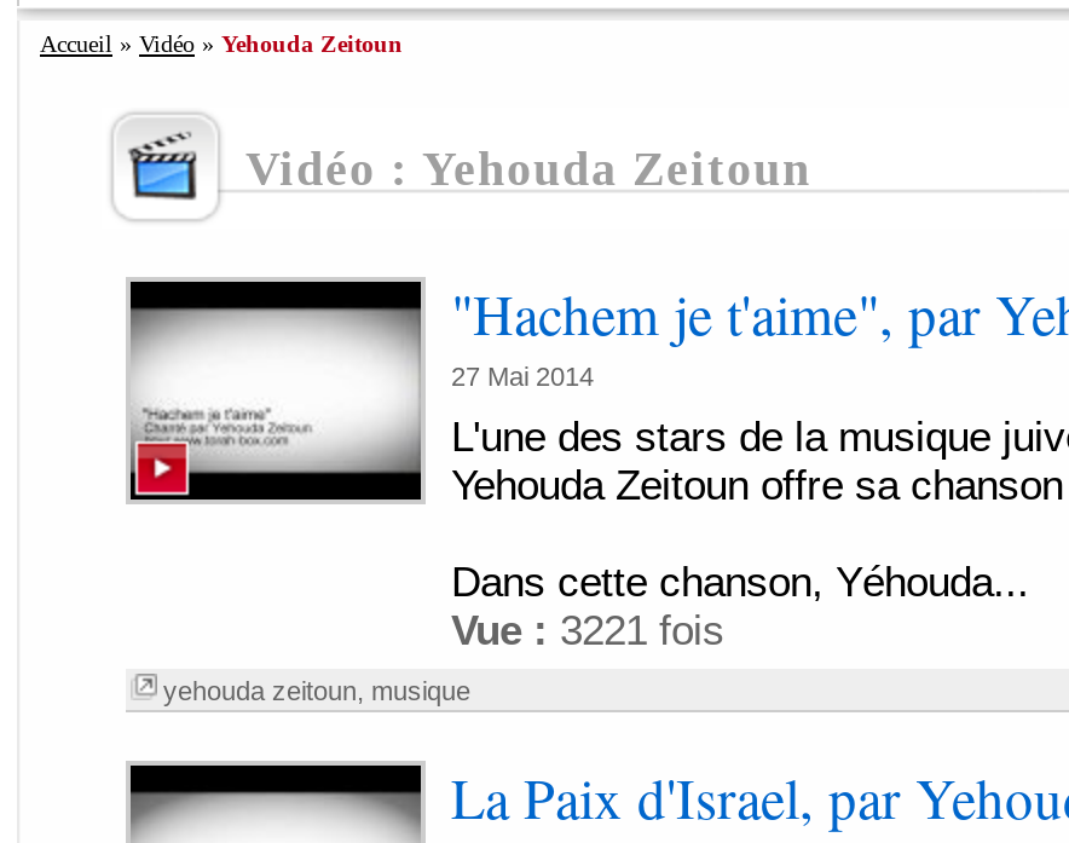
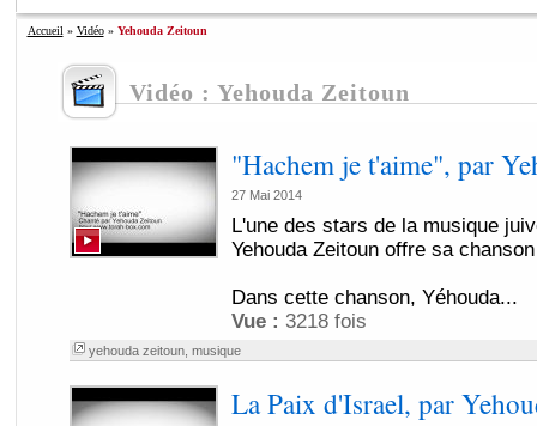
- Vue : 3221 fois
+ Vue : 3218 fois
